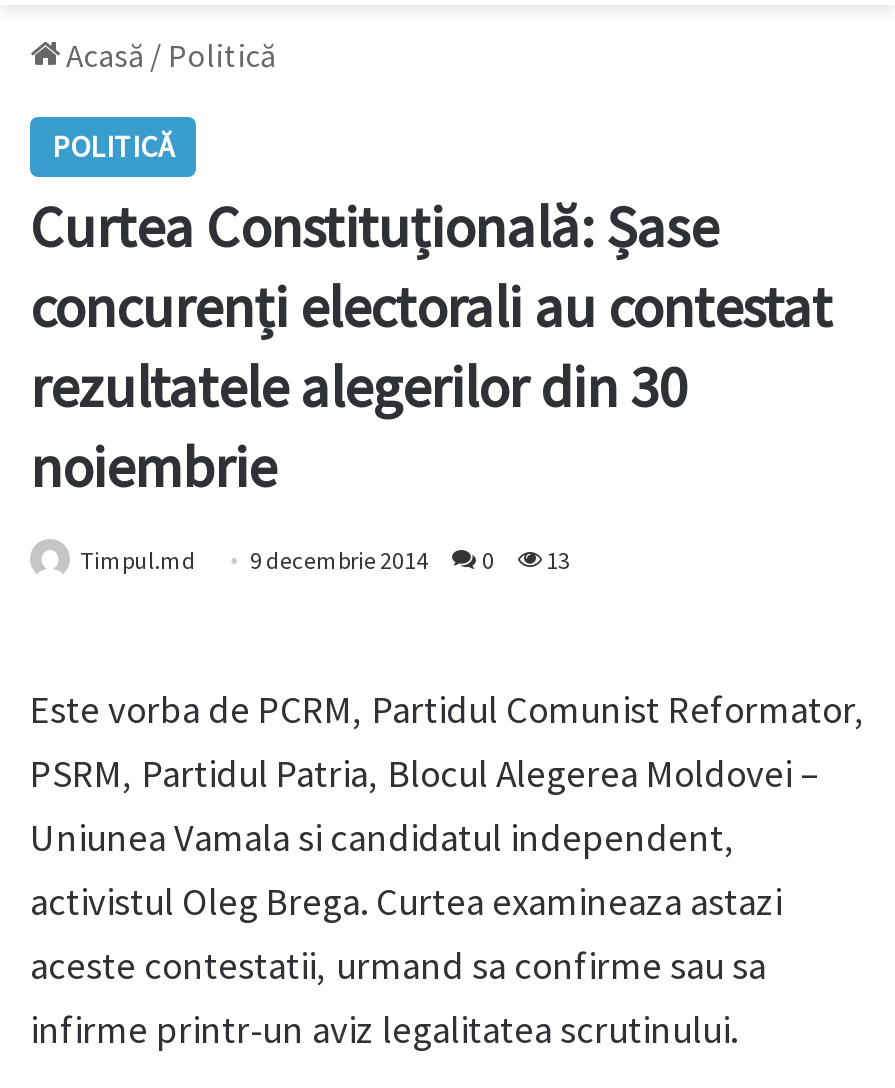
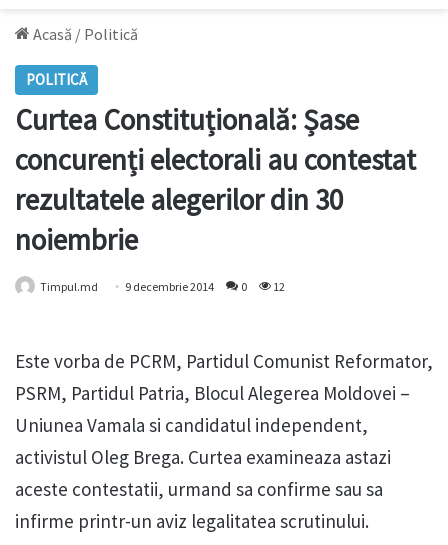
- Timpul.md 9 decembrie 2014 0 13
+ Timpul.md 9 decembrie 2014 0 12
